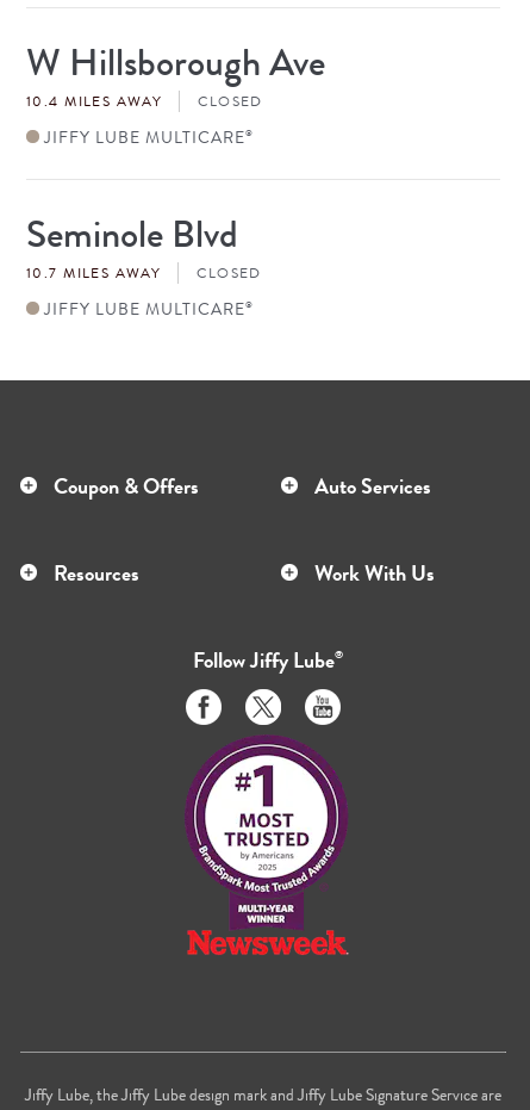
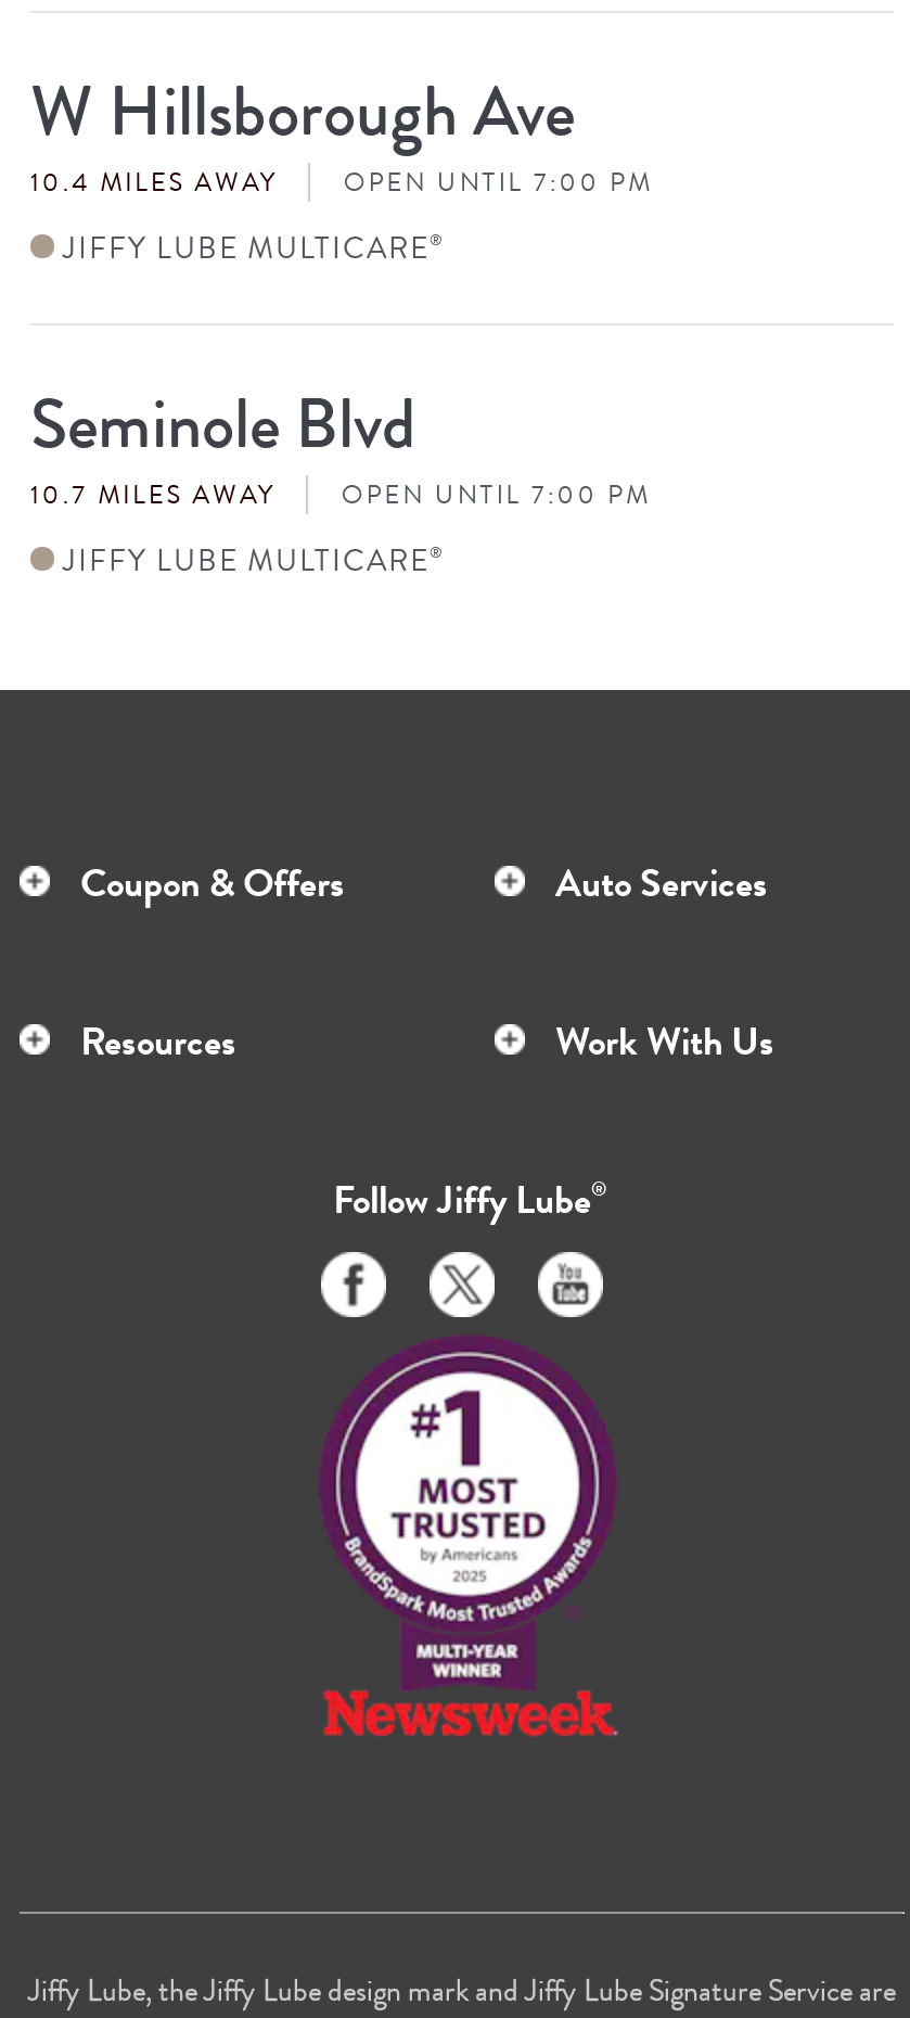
- CLOSED
+ OPEN UNTIL 7:00 PM

- CLOSED
+ OPEN UNTIL 7:00 PM
